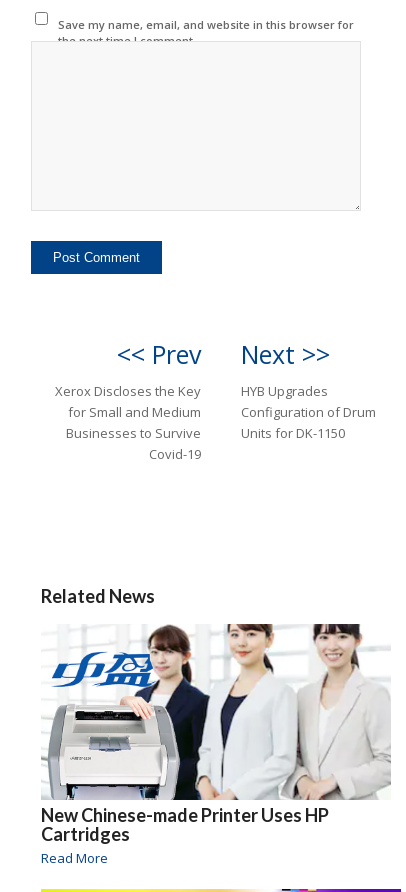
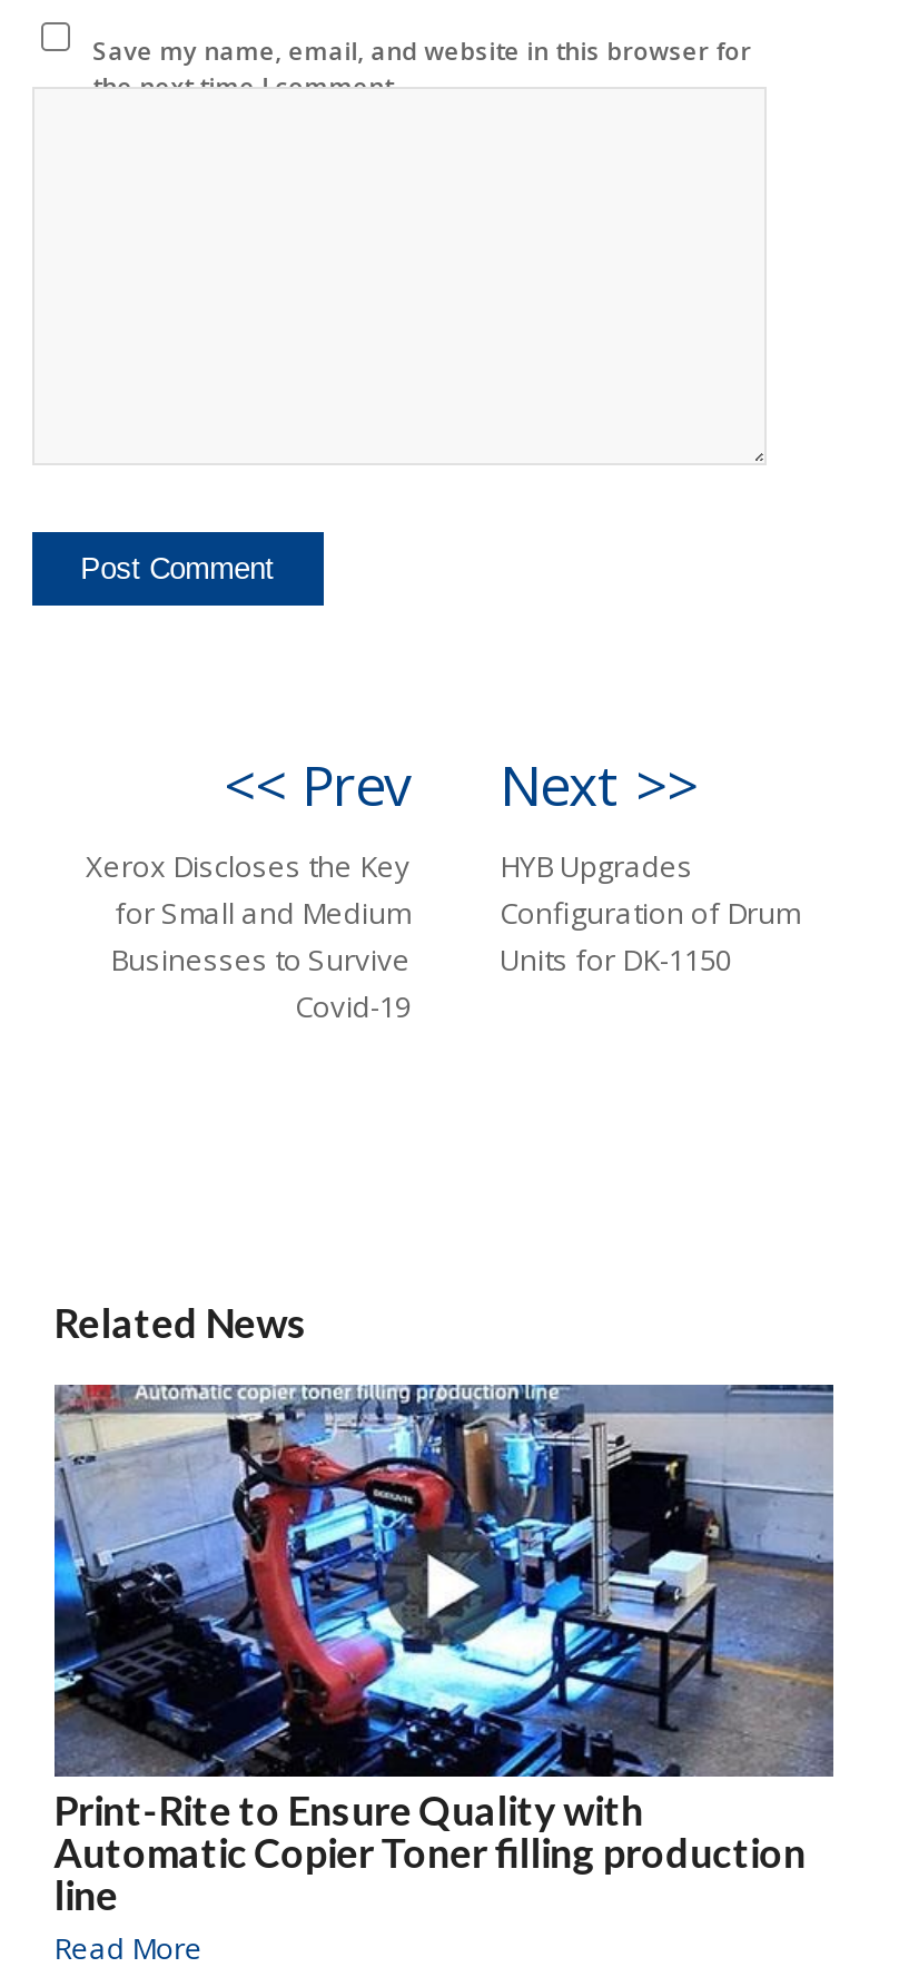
- [image]
- New Chinese-made Printer Uses HP
- Cartridges
+ [image]
+ Print-Rite to Ensure Quality with
+ Automatic Copier Toner filling production
+ line
